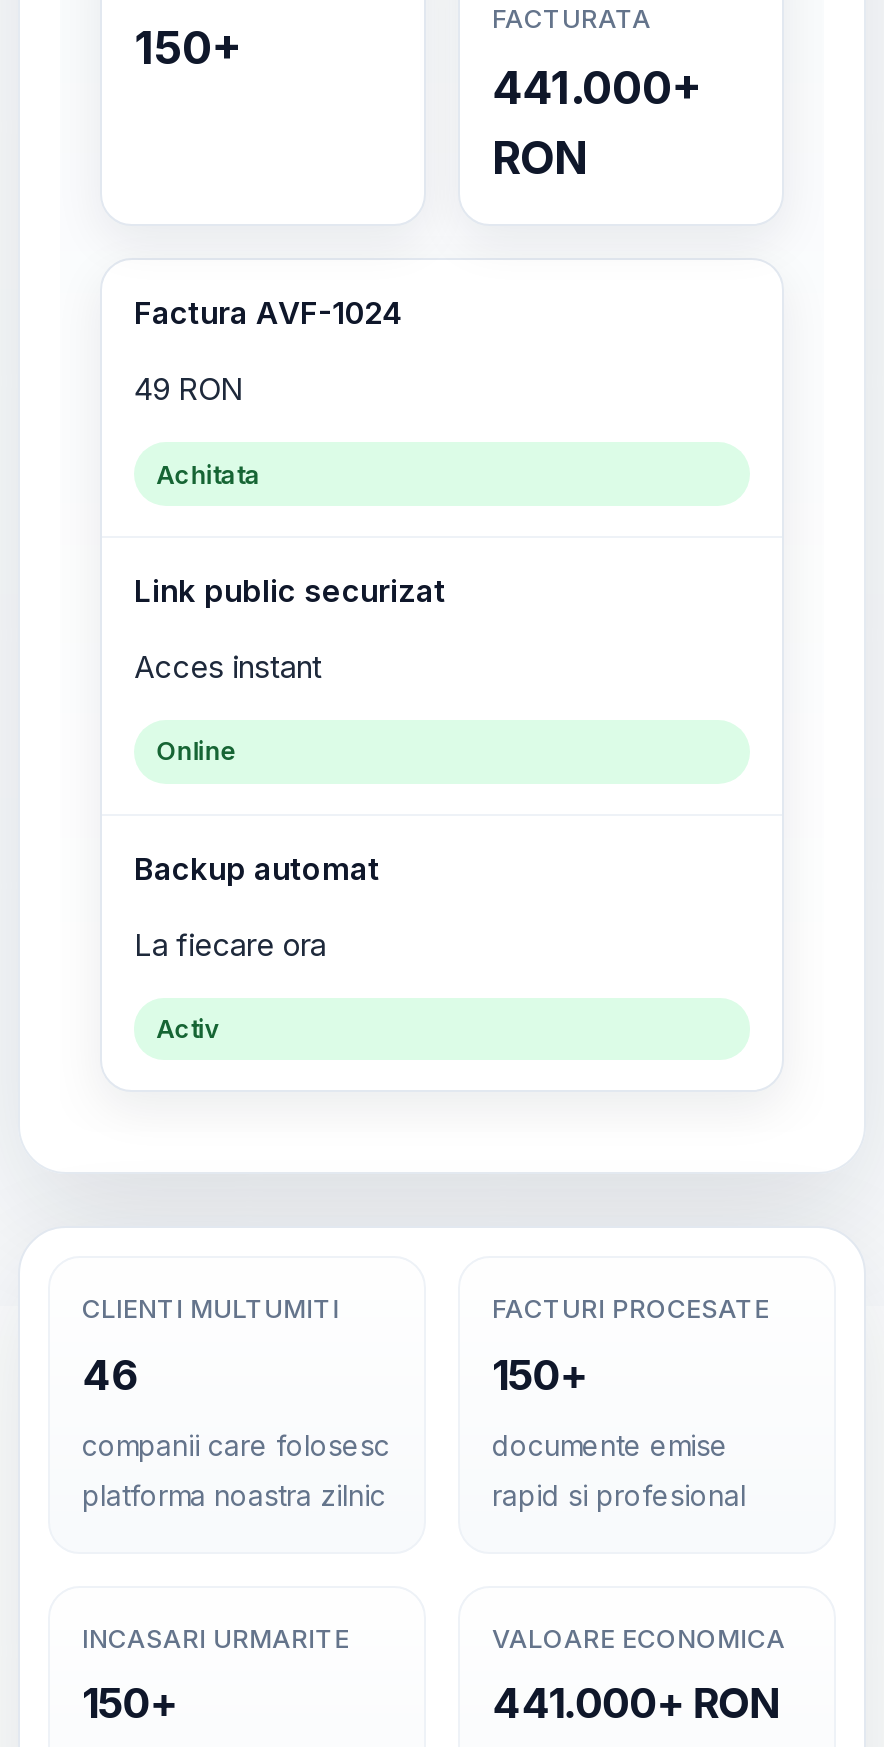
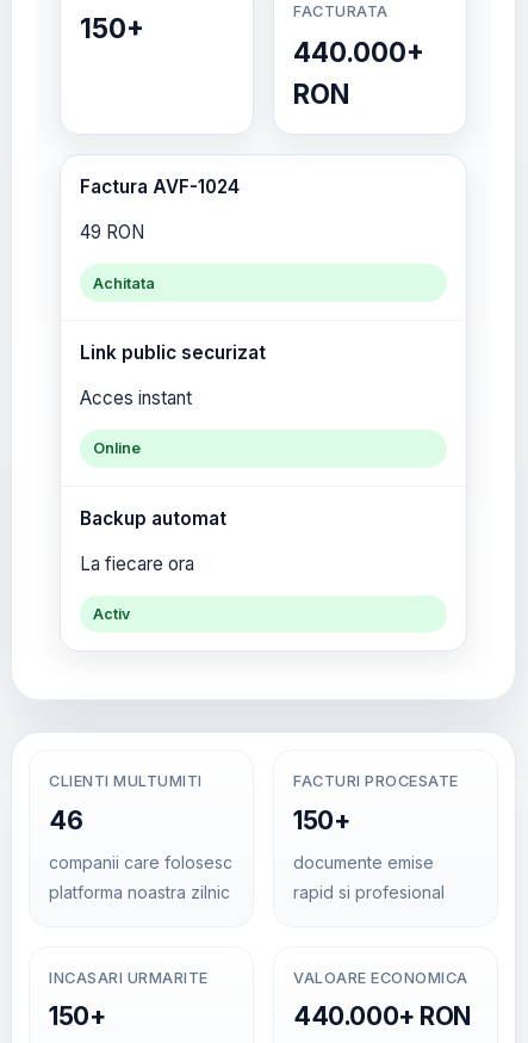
- 441.000+
+ 440.000+

- 441.000+ RON
+ 440.000+ RON
